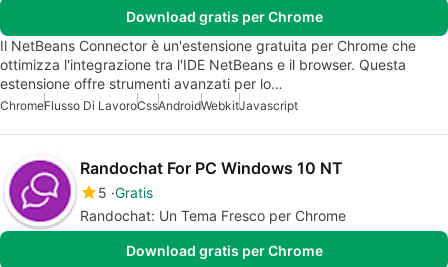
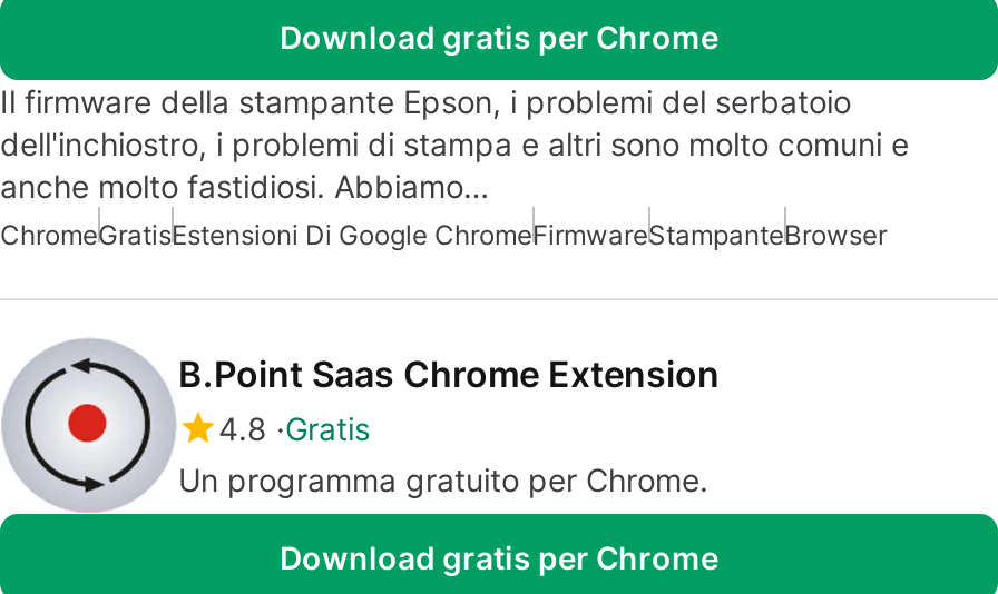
- Il NetBeans Connector è un'estensione gratuita per Chrome che
- ottimizza l'integrazione tra l'IDE NetBeans e il browser. Questa
- estensione offre strumenti avanzati per lo…
- ChromeFlusso Di LavoroCssAndroidWebkitJavascript
+ Il firmware della stampante Epson, i problemi del serbatoio
+ dell'inchiostro, i problemi di stampa e altri sono molto comuni e
+ anche molto fastidiosi. Abbiamo…
+ ChromeGratisEstensioni Di Google ChromeFirmwareStampanteBrowser

- [image]
- Randochat For PC Windows 10 NT
- 5 Gratis
- Randochat: Un Tema Fresco per Chrome
+ [image]
+ B.Point Saas Chrome Extension
+ 4.8 Gratis
+ Un programma gratuito per Chrome.
